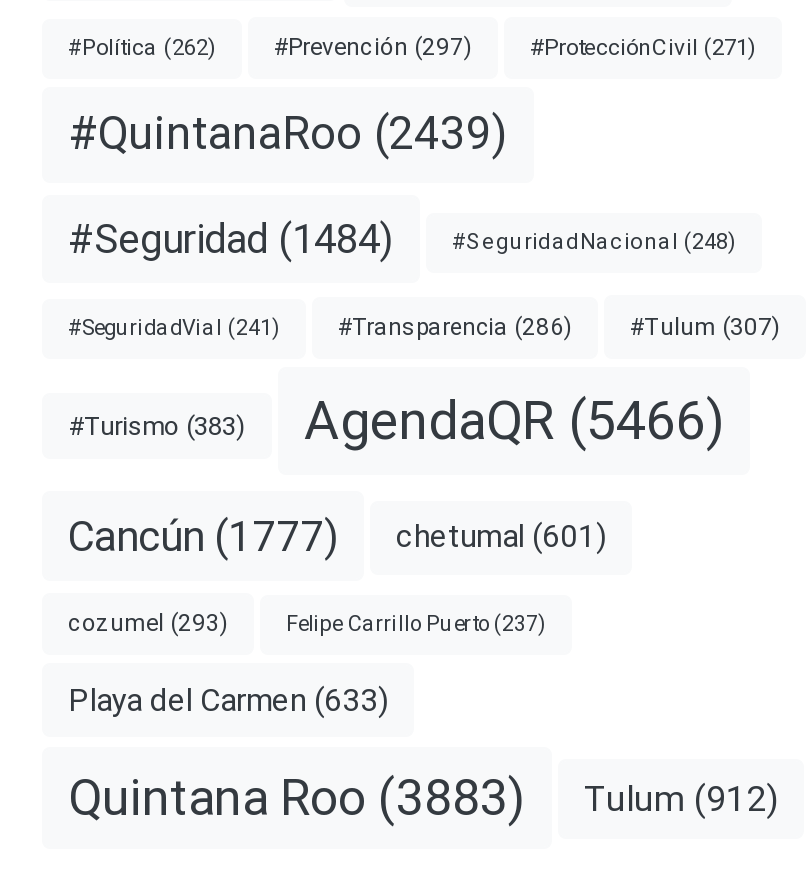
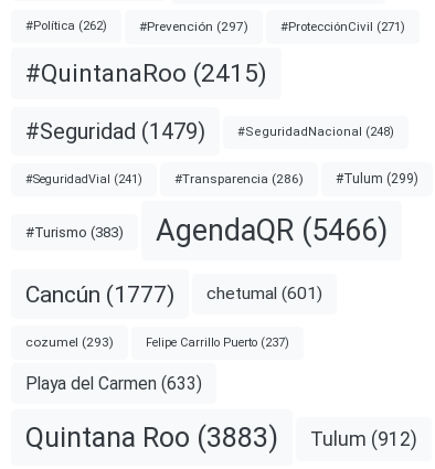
- #QuintanaRoo (2439)
+ #QuintanaRoo (2415)

- #Seguridad (1484)
+ #Seguridad (1479)

- #Tulum (307)
+ #Tulum (299)
